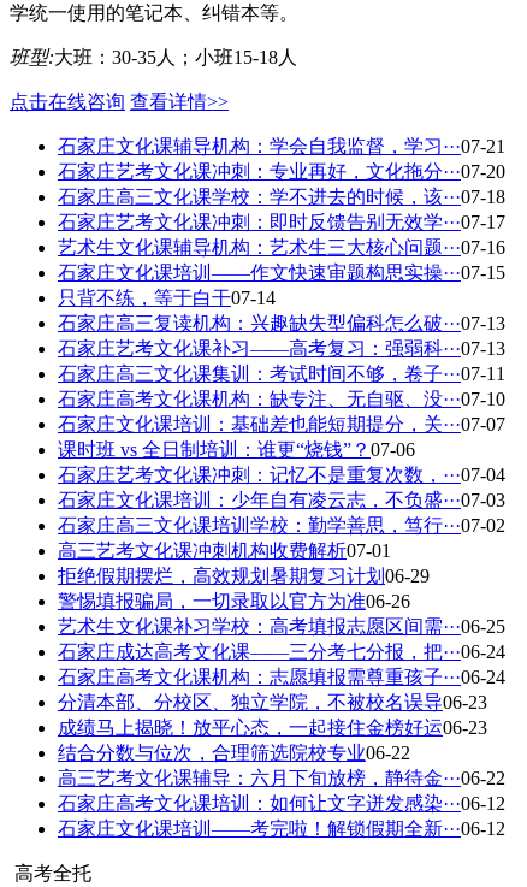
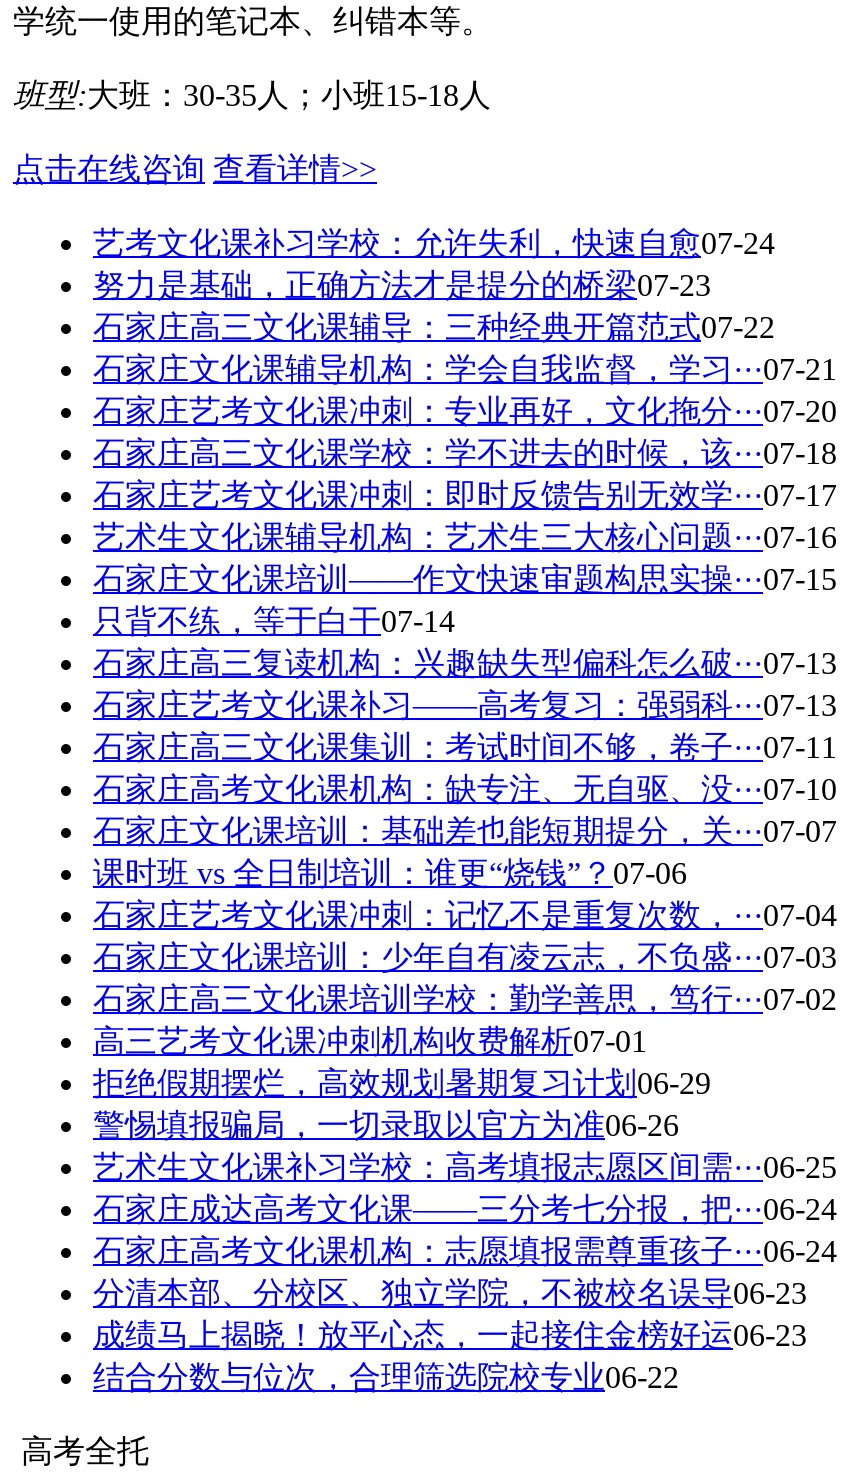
+ 艺考文化课补习学校：允许失利，快速自愈07-24
+ 努力是基础，正确方法才是提分的桥梁07-23
+ 石家庄高三文化课辅导：三种经典开篇范式07-22

moved down: 石家庄文化课辅导机构：学会自我监督，学习··· 07-21 | 石家庄艺考文化课冲刺：专业再好，文化拖分··· 07-20 | 石家庄高三文化课学校：学不进去的时候，该··· 07-18 | ... | 成绩马上揭晓！放平心态，一起接住金榜好运06-23 | 结合分数与位次，合理筛选院校专业06-22

- 高三艺考文化课辅导：六月下旬放榜，静待金··· 06-22
- 石家庄高考文化课培训：如何让文字迸发感染··· 06-12
- 石家庄文化课培训——考完啦！解锁假期全新··· 06-12
